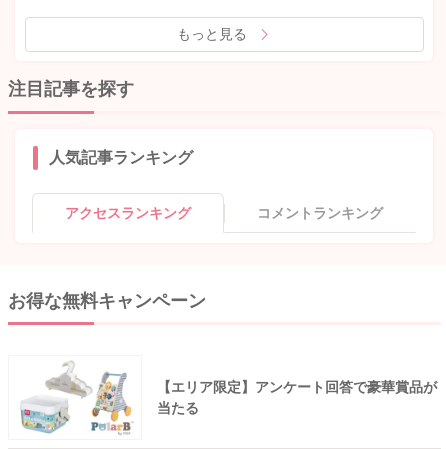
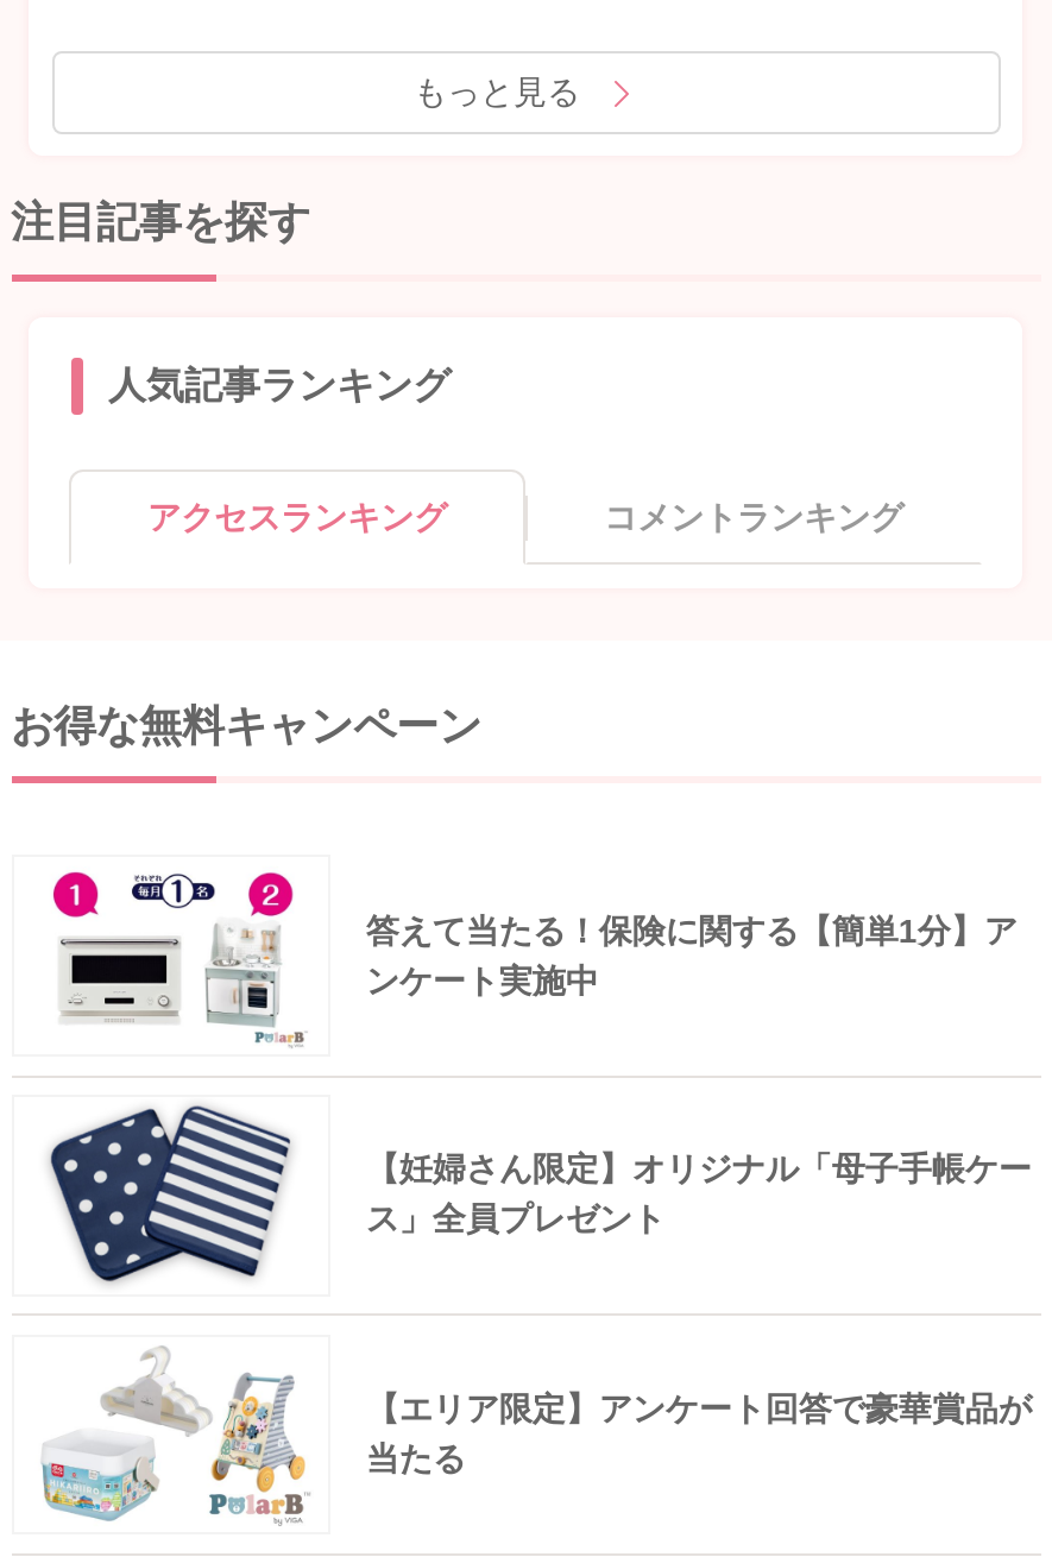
+ [image]
+ 【妊婦さん限定】オリジナル「母子手帳ケー
+ ス」全員プレゼント

+ [image]
+ 答えて当たる！保険に関する【簡単1分】ア
+ ンケート実施中
